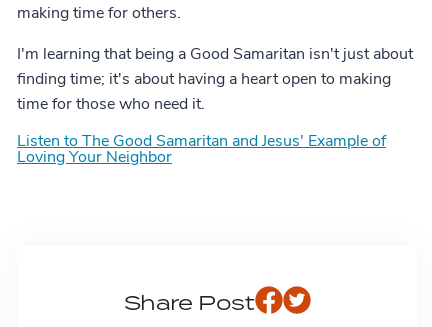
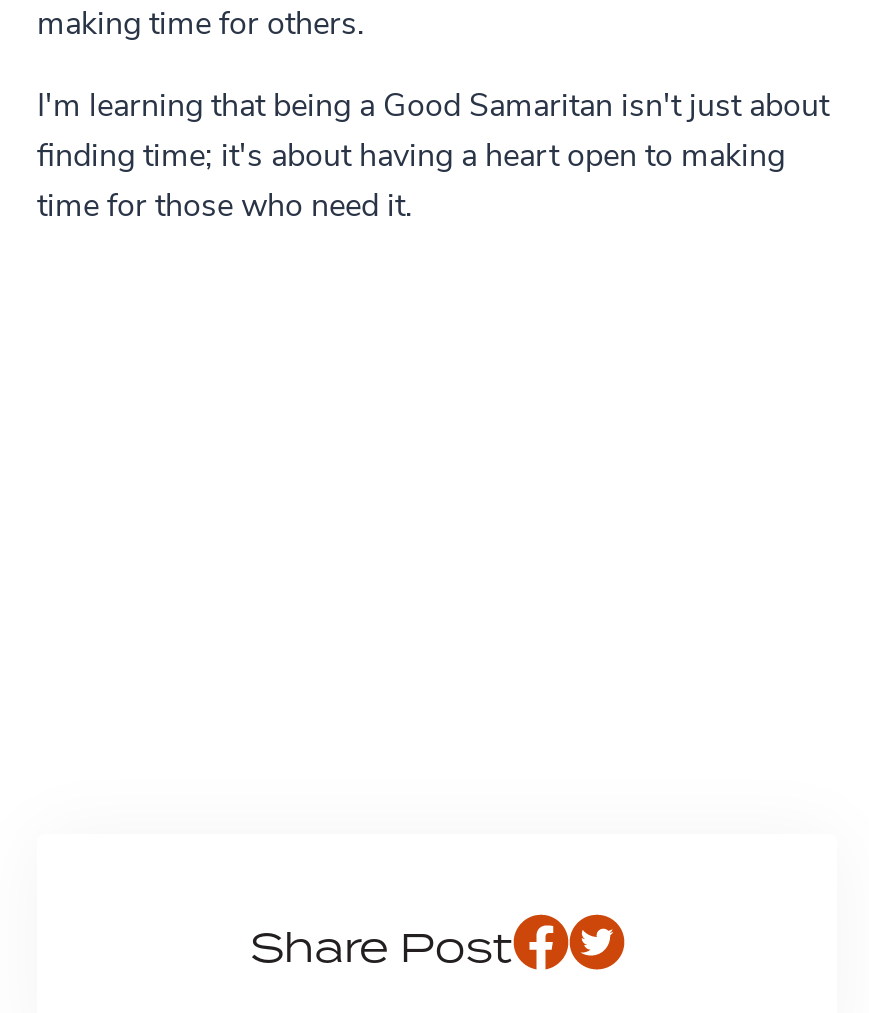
- Listen to The Good Samaritan and Jesus' Example of
- Loving Your Neighbor
